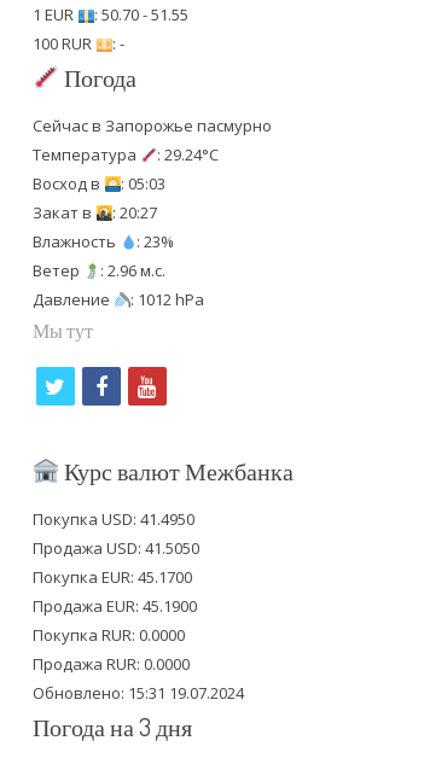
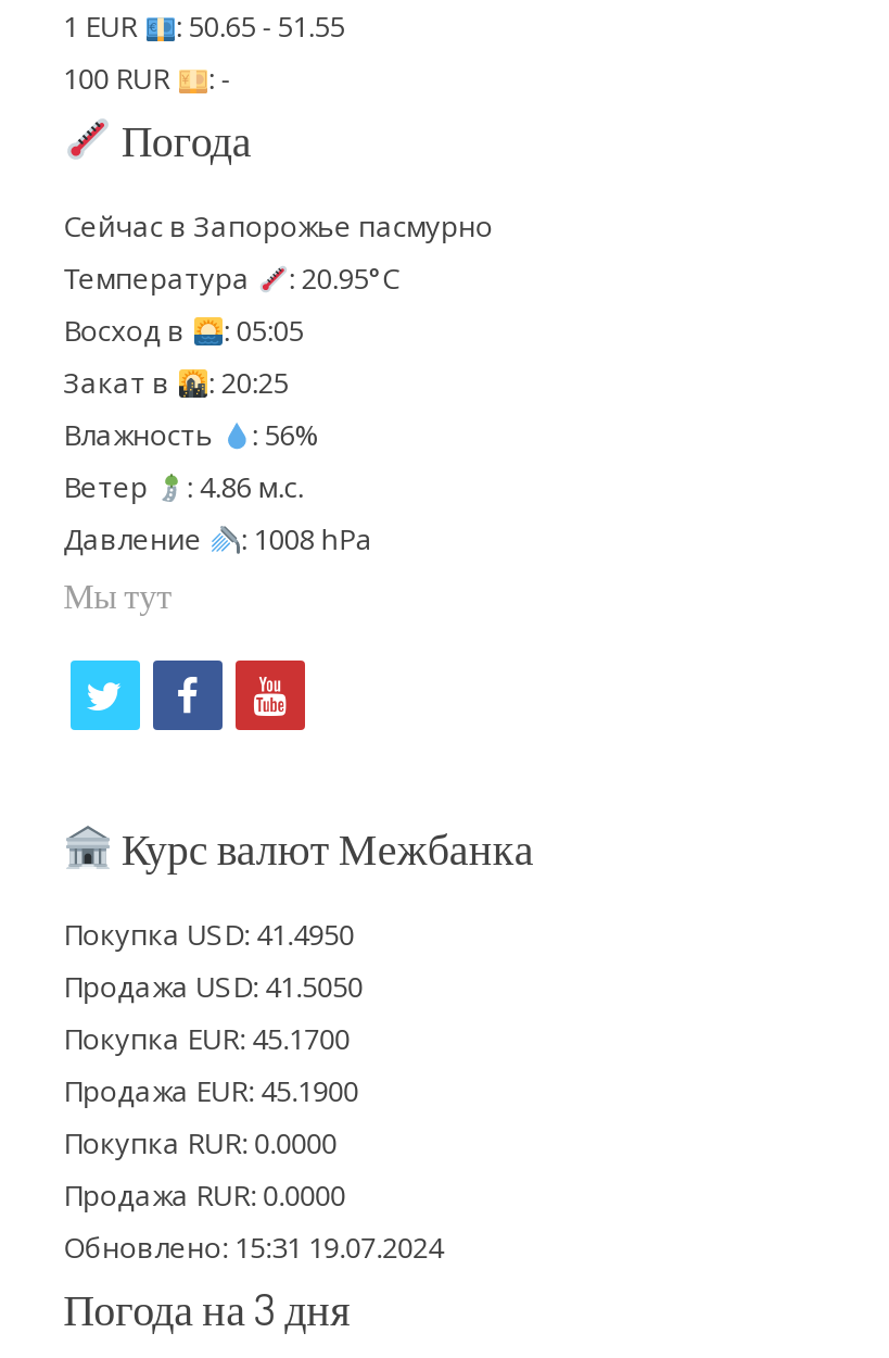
- 1 EUR : 50.70 - 51.55
+ 1 EUR : 50.65 - 51.55

- Температура : 29.24°C
+ Температура : 20.95°C

- Восход в : 05:03
+ Восход в : 05:05

- Закат в : 20:27
+ Закат в : 20:25

- Влажность : 23%
+ Влажность : 56%

- Ветер : 2.96 м.с.
+ Ветер : 4.86 м.с.

- Давление : 1012 hPa
+ Давление : 1008 hPa
